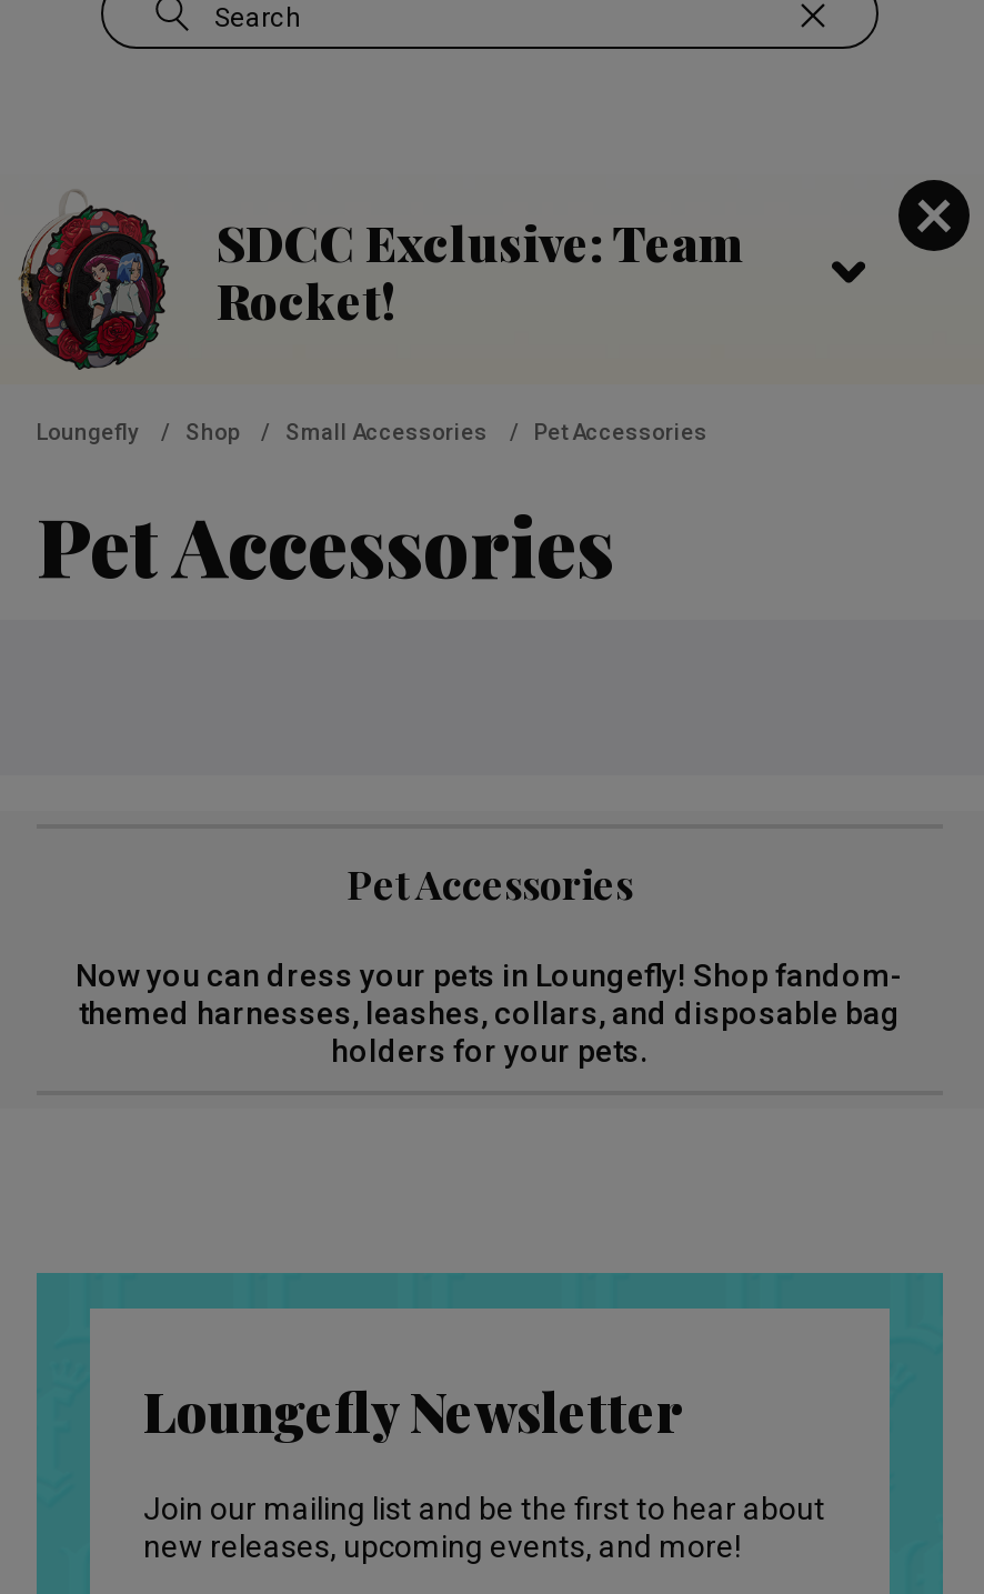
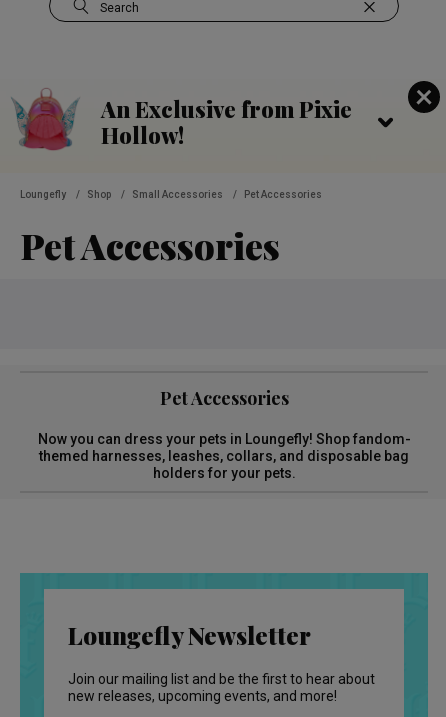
- [image]
- SDCC Exclusive: Team
- Rocket!
+ [image]
+ An Exclusive from Pixie
+ Hollow!
